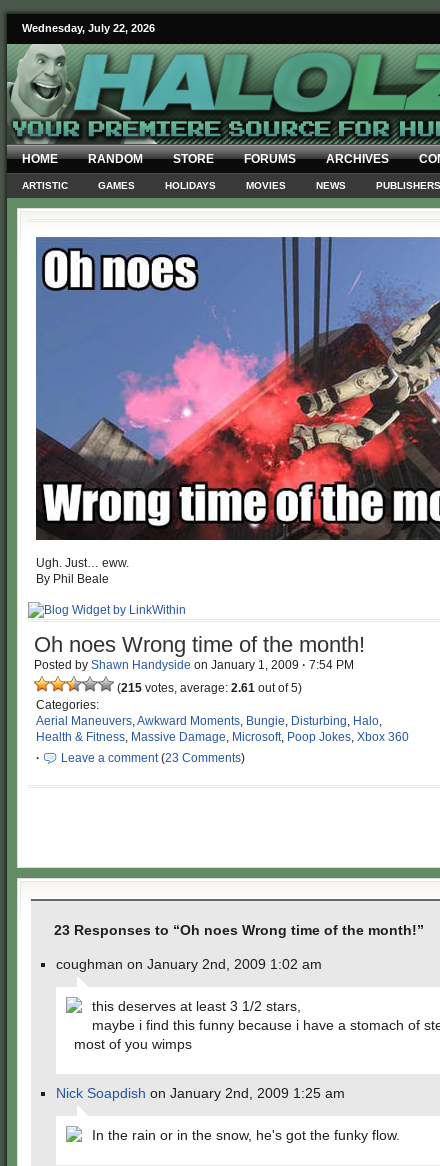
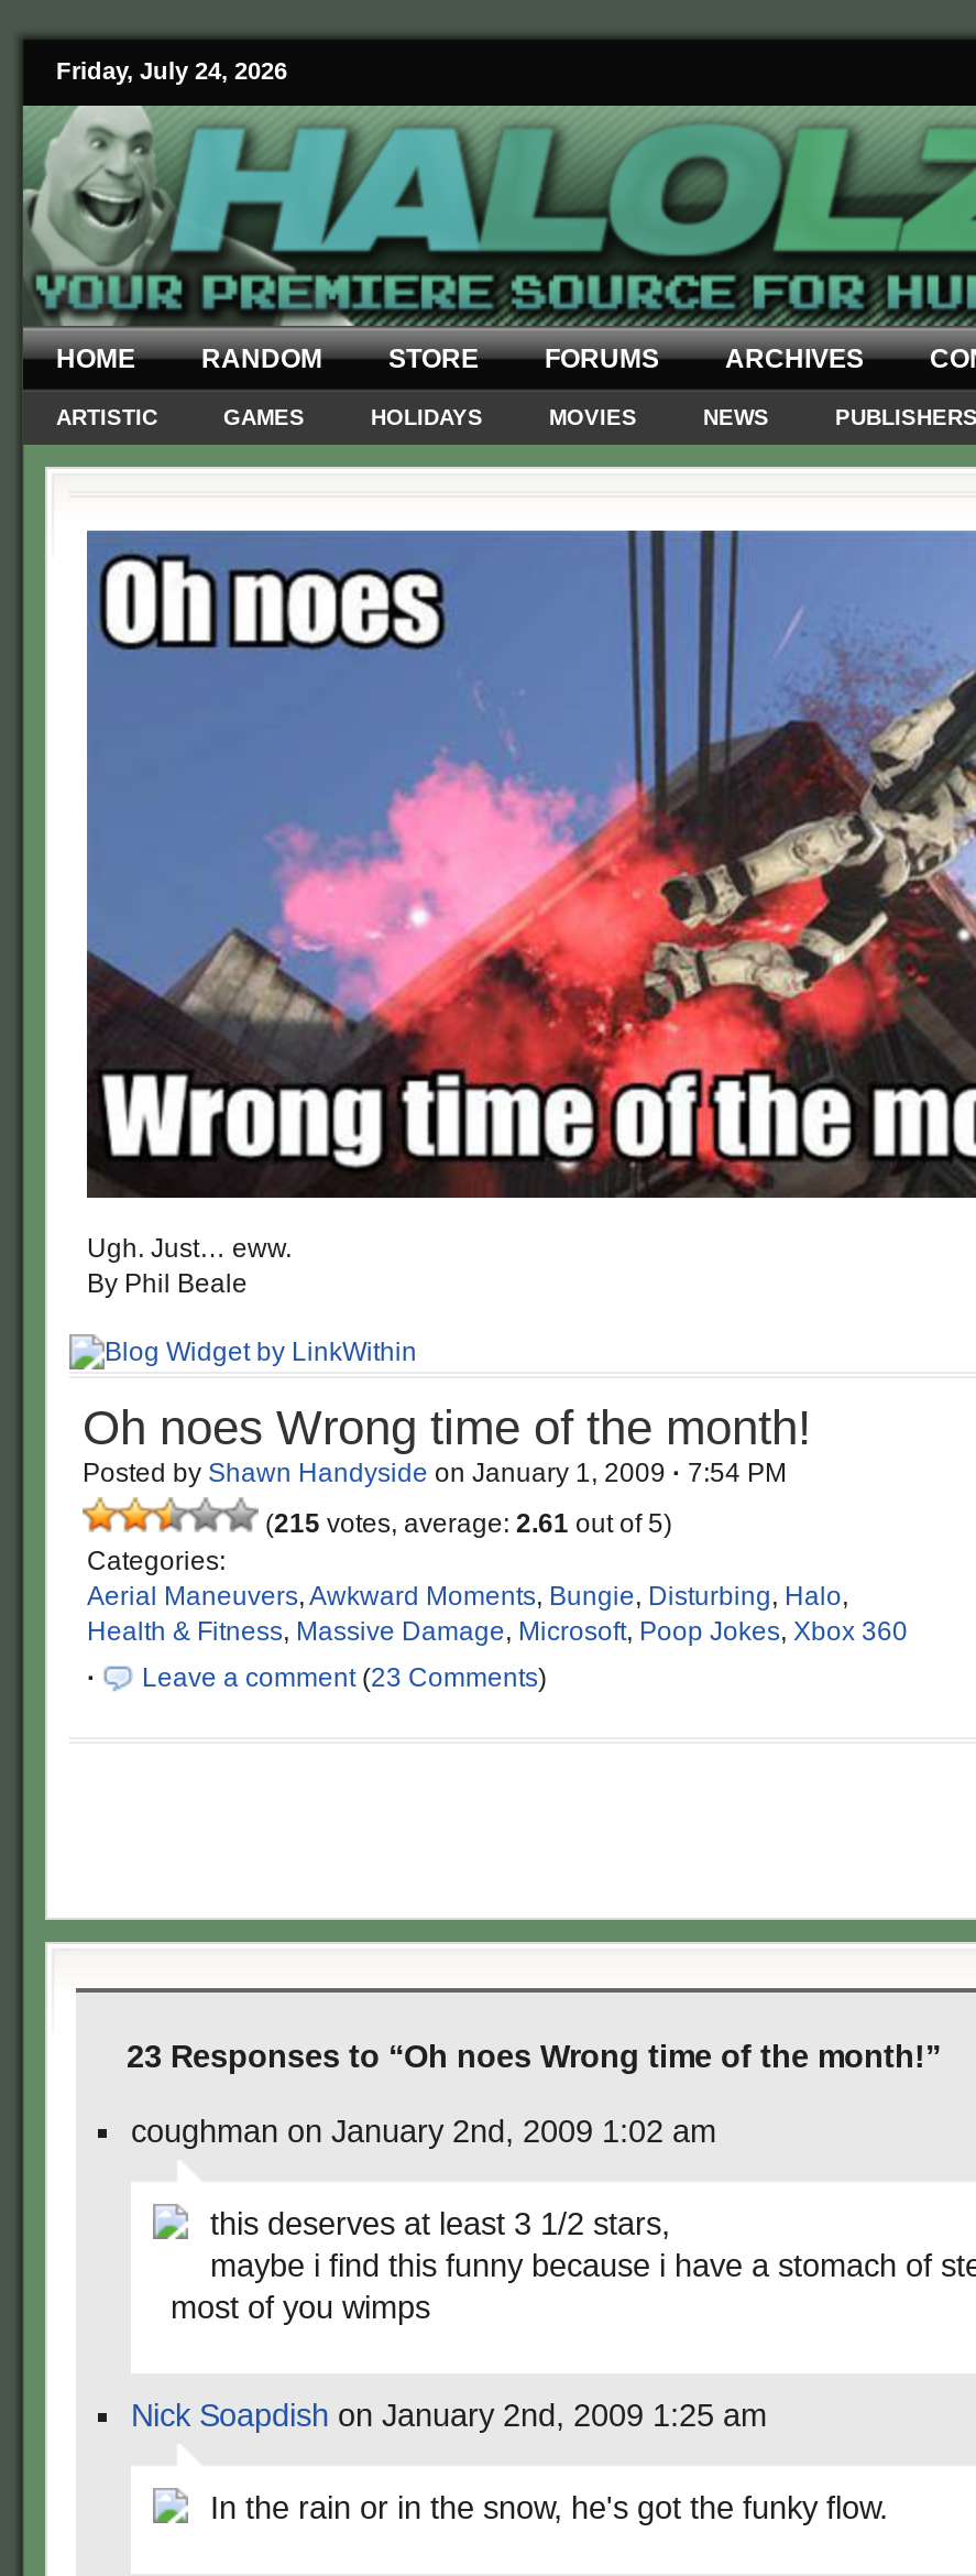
- Wednesday, July 22, 2026
+ Friday, July 24, 2026
